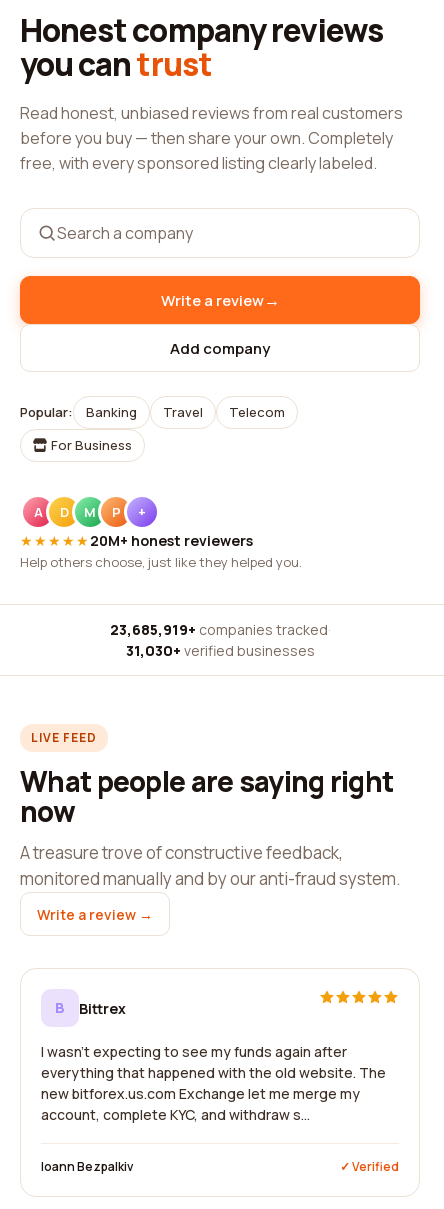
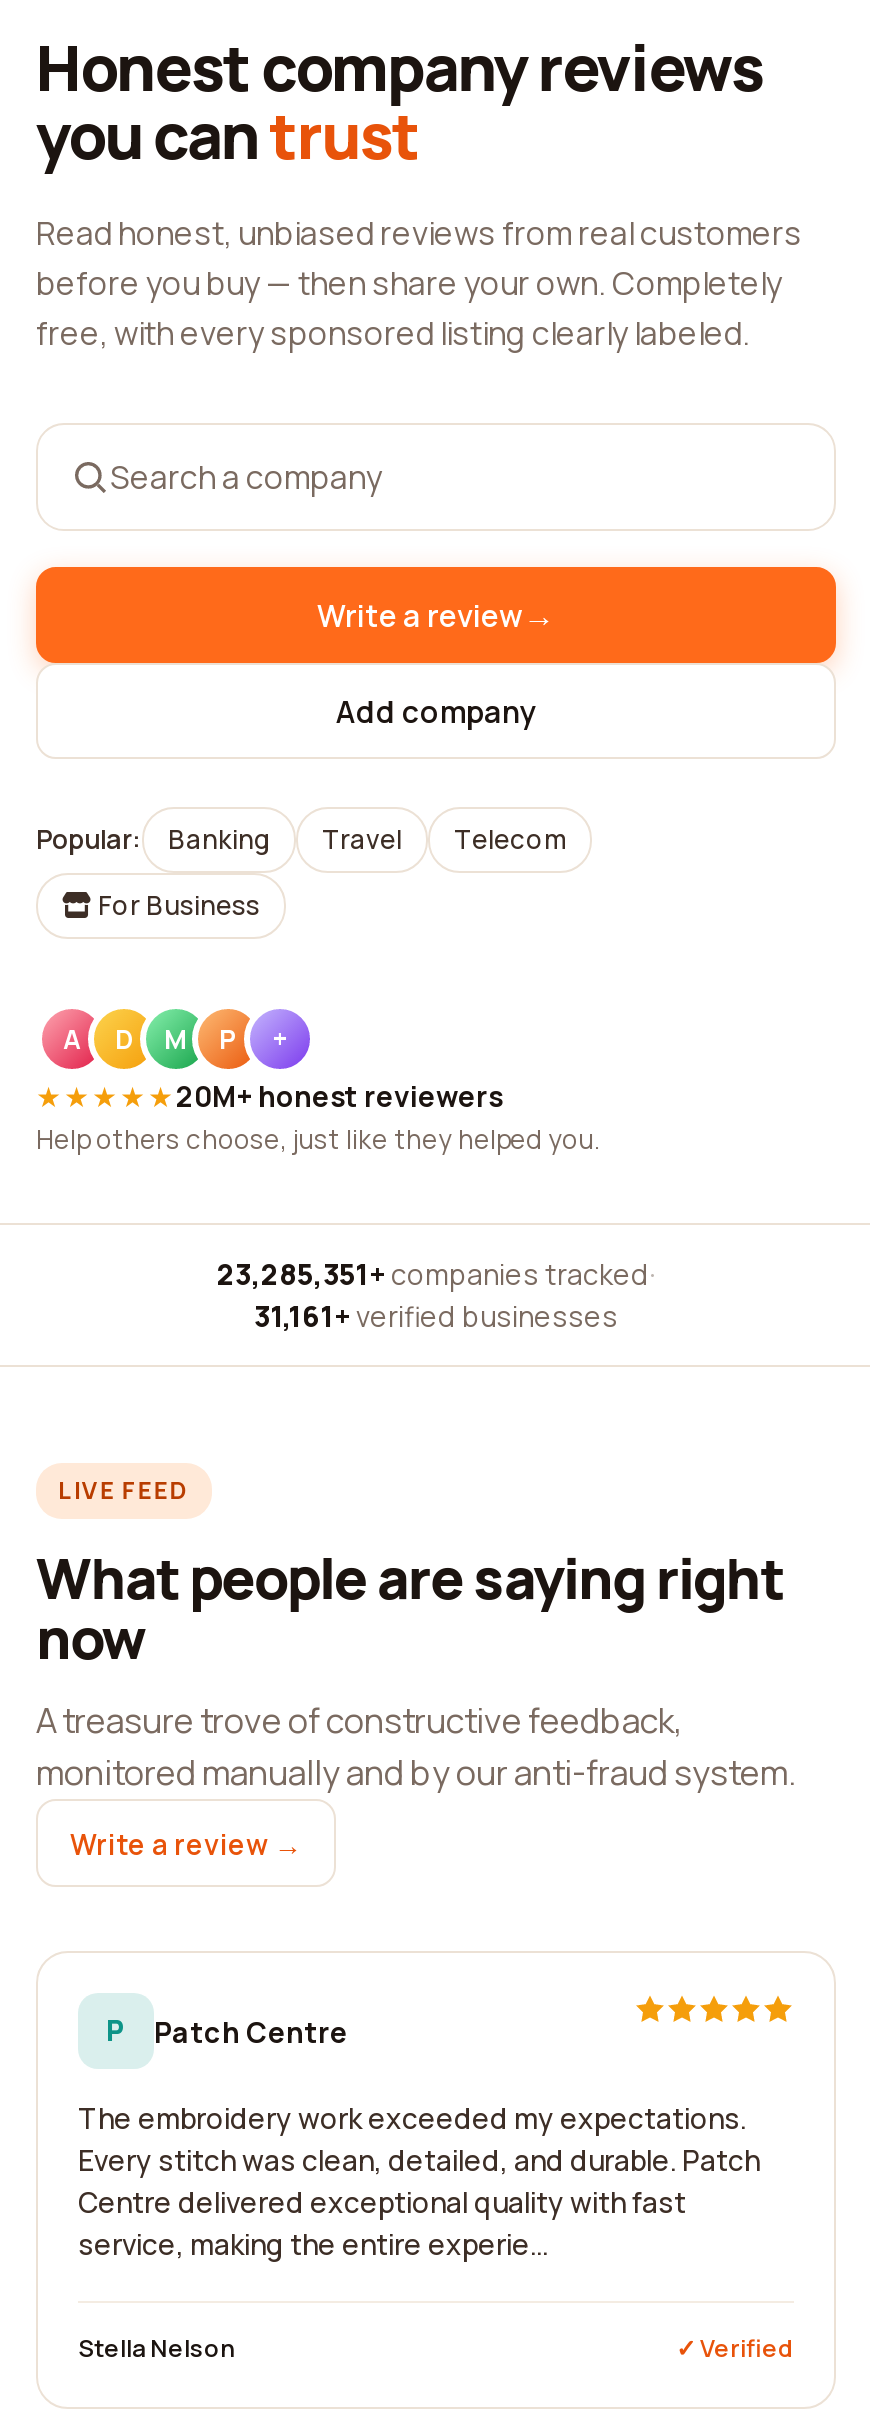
- 23,685,919+ companies tracked ·
+ 23,285,351+ companies tracked ·

- 31,030+ verified businesses
+ 31,161+ verified businesses

- B
- Bittrex
+ P
+ Patch Centre

- I wasn't expecting to see my funds again after
- everything that happened with the old website. The
- new bitforex.us.com Exchange let me merge my
- account, complete KYC, and withdraw s...
+ The embroidery work exceeded my expectations.
+ Every stitch was clean, detailed, and durable. Patch
+ Centre delivered exceptional quality with fast
+ service, making the entire experie...

- Ioann Bezpalkiv
+ Stella Nelson
